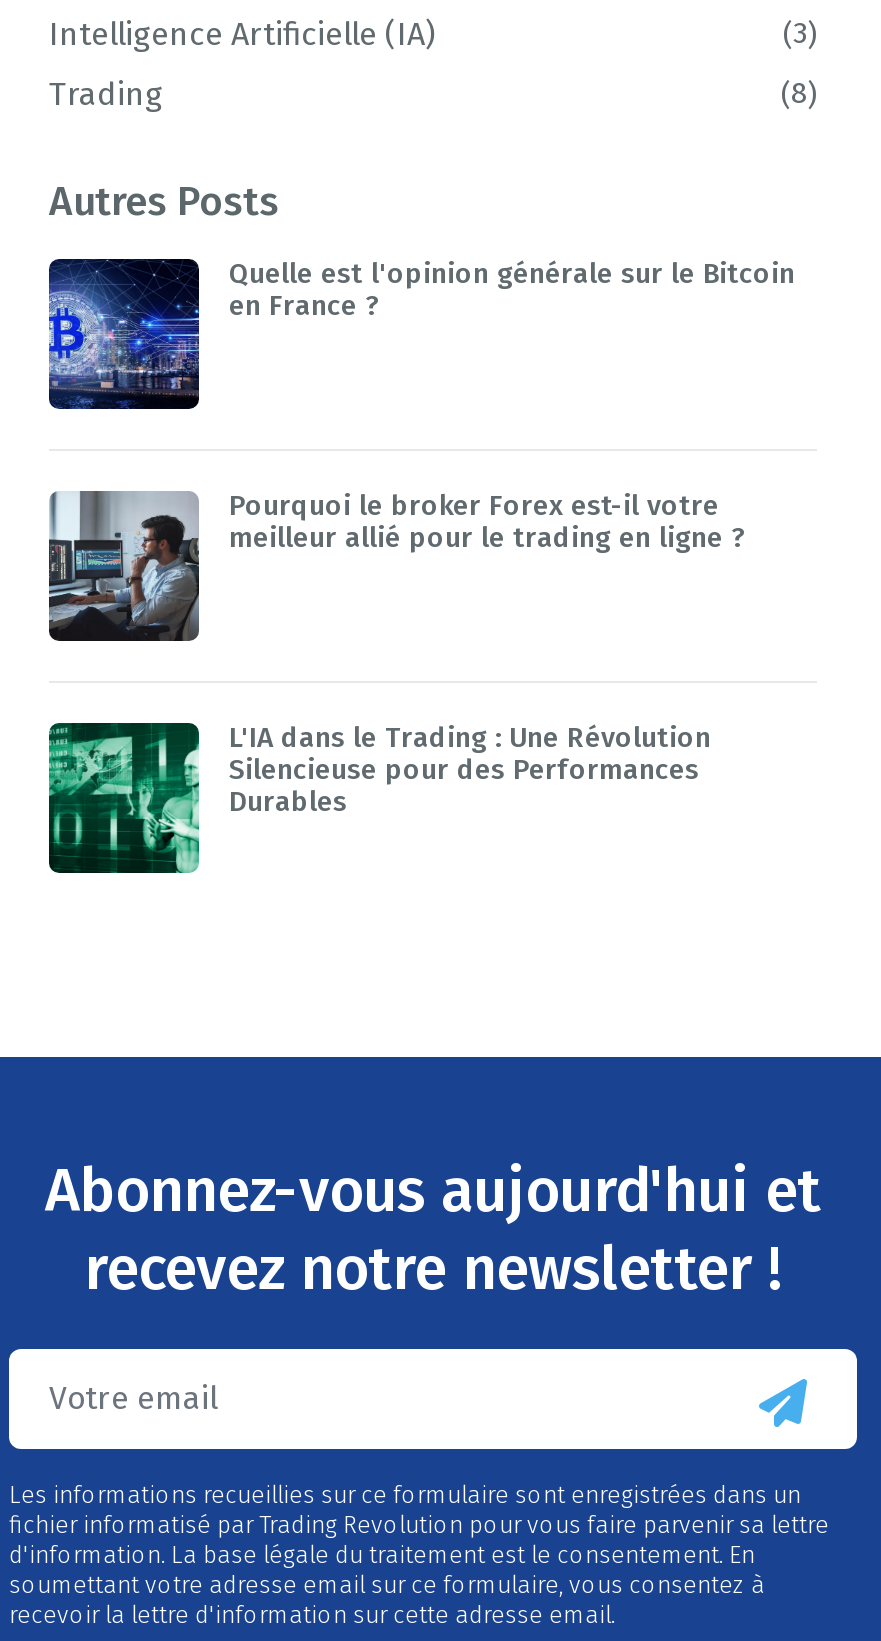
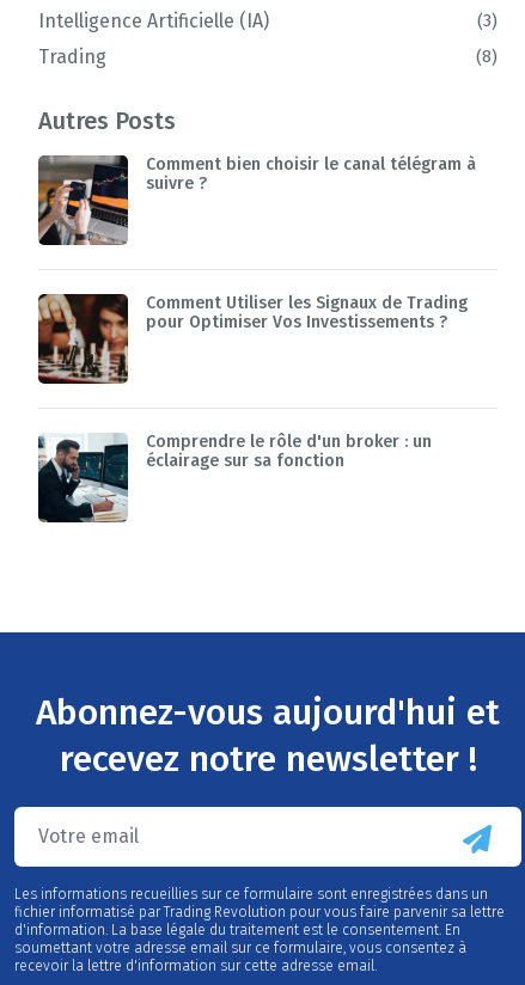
- [image]
- Quelle est l'opinion générale sur le Bitcoin
- en France ?
+ [image]
+ Comment bien choisir le canal télégram à
+ suivre ?

- [image]
- Pourquoi le broker Forex est-il votre
- meilleur allié pour le trading en ligne ?
+ [image]
+ Comment Utiliser les Signaux de Trading
+ pour Optimiser Vos Investissements ?

- [image]
- L'IA dans le Trading : Une Révolution
- Silencieuse pour des Performances
- Durables
+ [image]
+ Comprendre le rôle d'un broker : un
+ éclairage sur sa fonction
